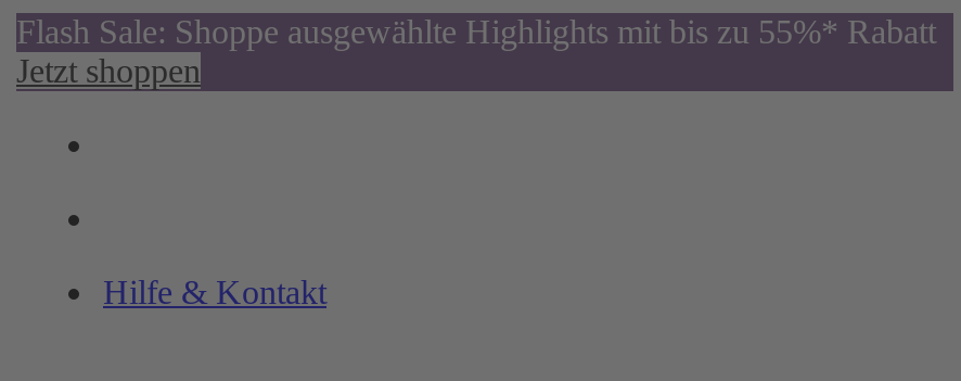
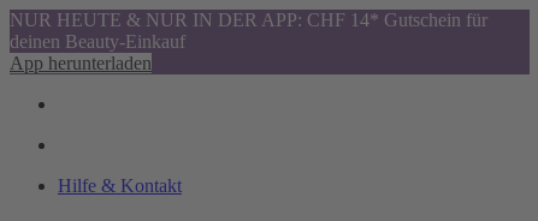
- Flash Sale: Shoppe ausgewählte Highlights mit bis zu 55%* Rabatt
- Jetzt shoppen
+ NUR HEUTE & NUR IN DER APP: CHF 14* Gutschein für
+ deinen Beauty-Einkauf
+ App herunterladen
